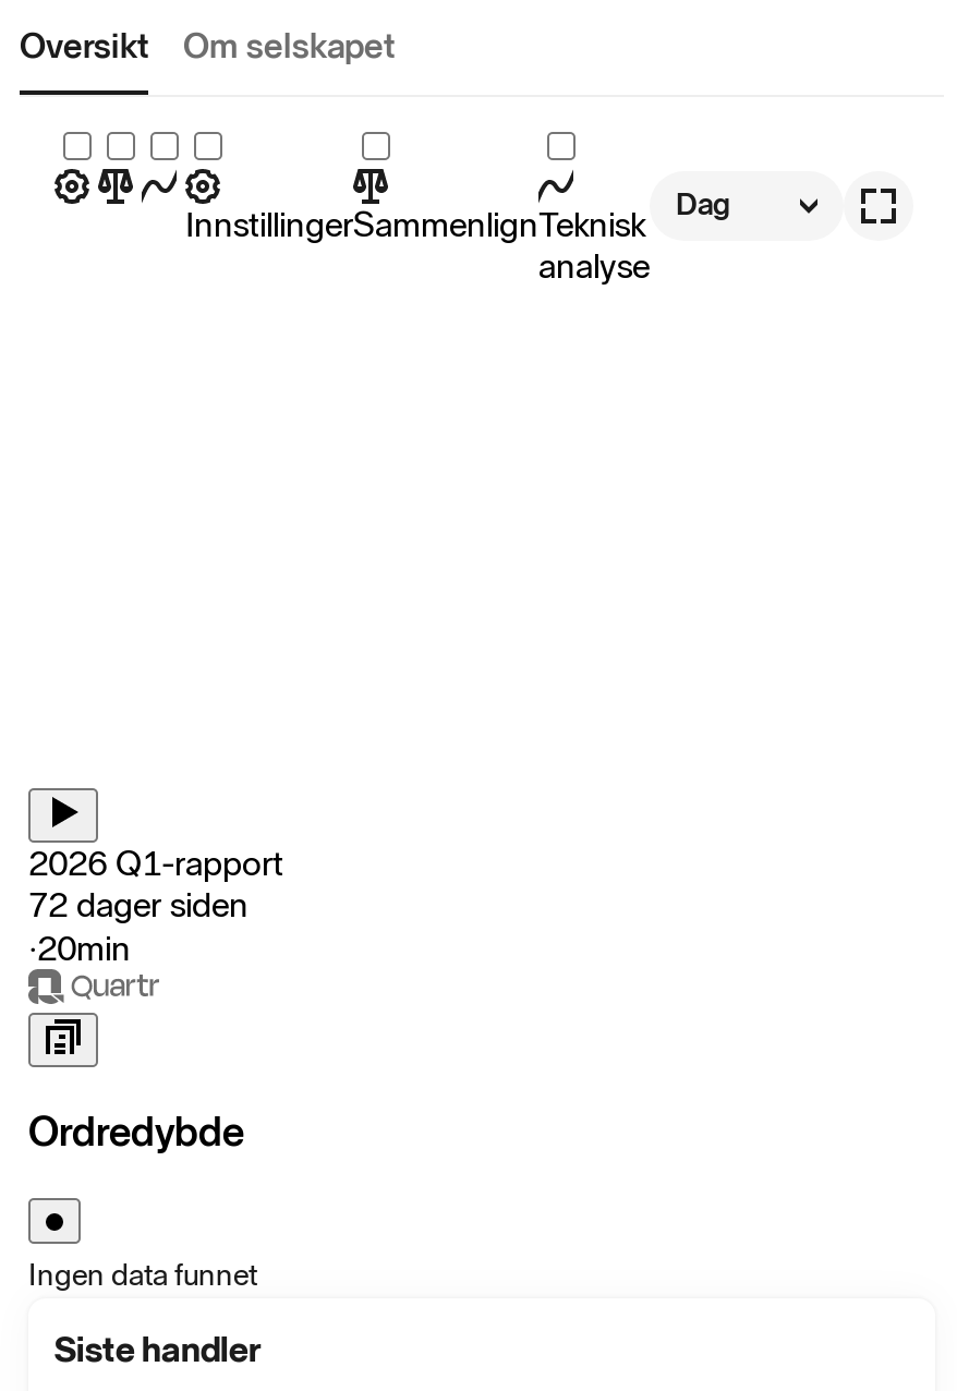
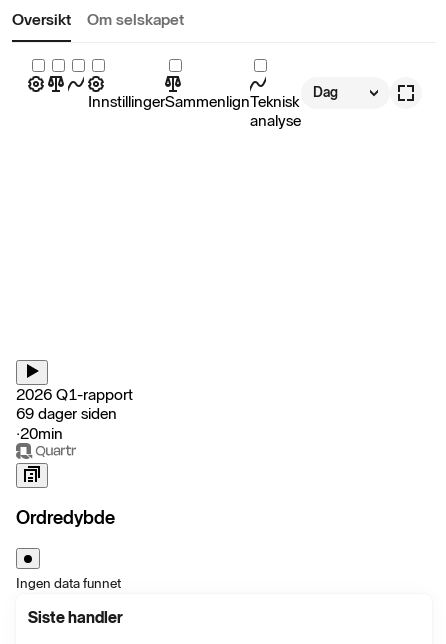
- 72 dager siden
+ 69 dager siden
